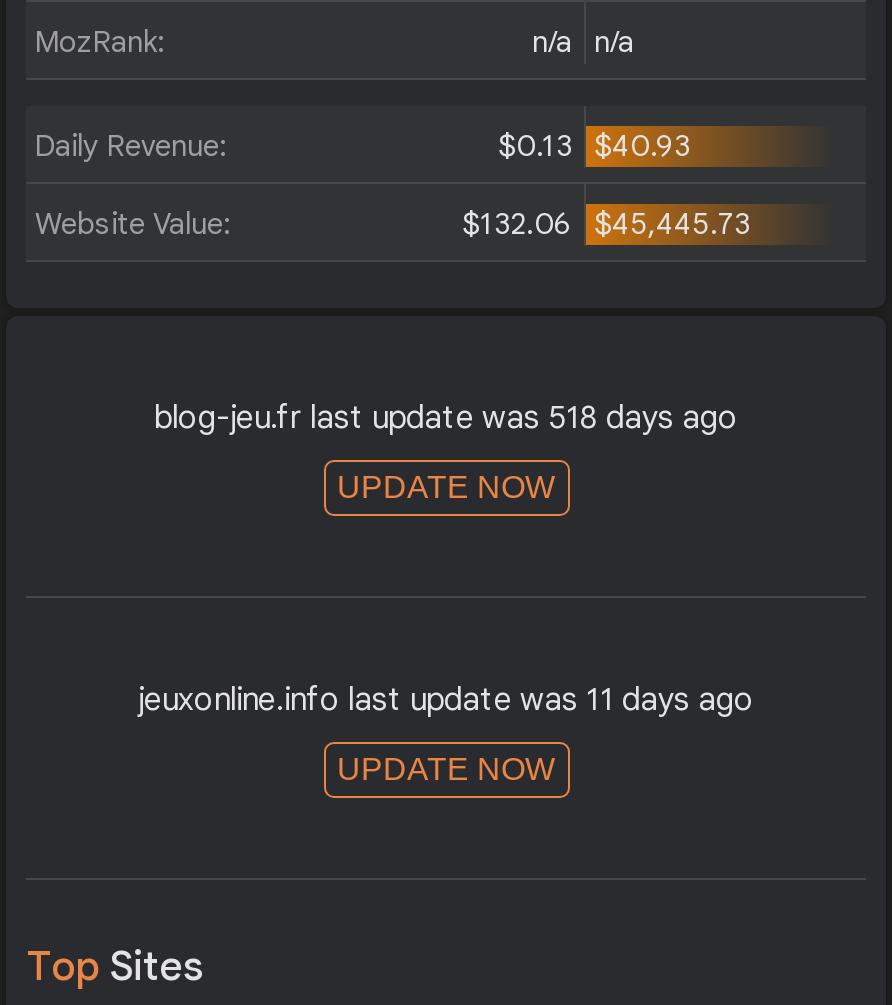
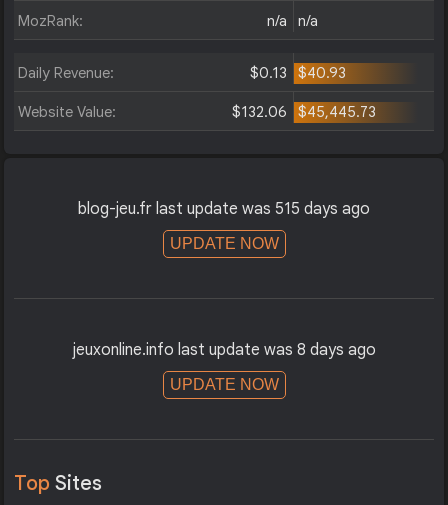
- blog-jeu.fr last update was 518 days ago
+ blog-jeu.fr last update was 515 days ago

- jeuxonline.info last update was 11 days ago
+ jeuxonline.info last update was 8 days ago
